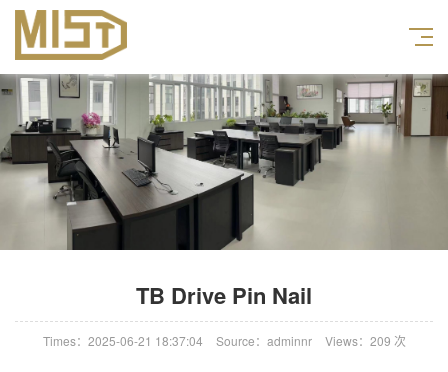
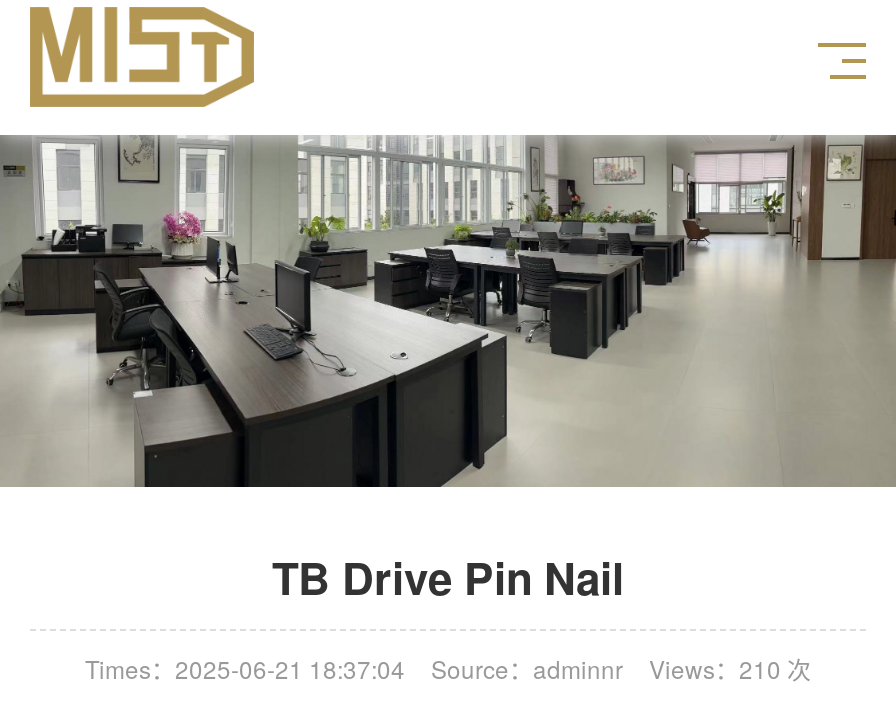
- Times：2025-06-21 18:37:04 Source：adminnr Views：209 次
+ Times：2025-06-21 18:37:04 Source：adminnr Views：210 次
